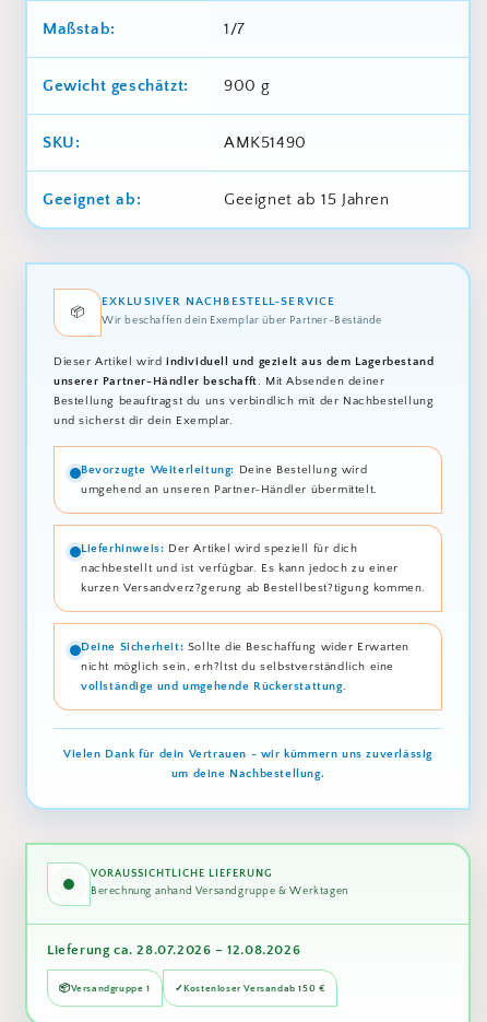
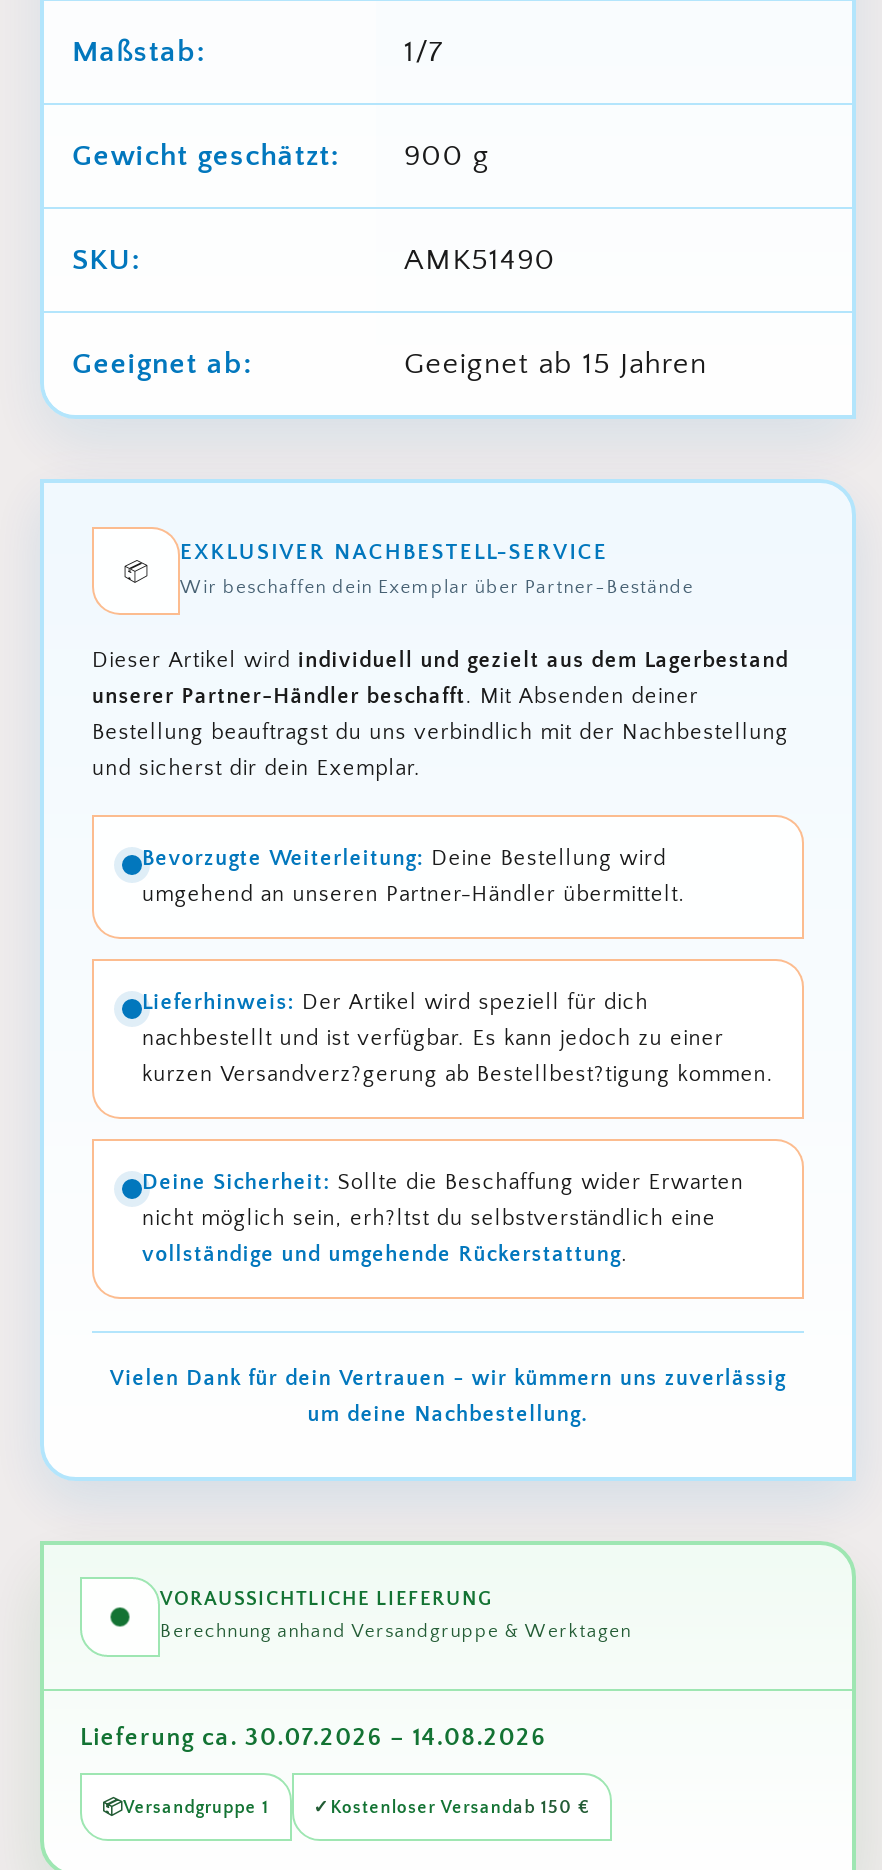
- Lieferung ca. 28.07.2026 – 12.08.2026
+ Lieferung ca. 30.07.2026 – 14.08.2026
